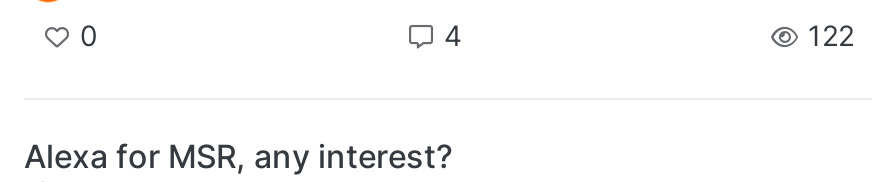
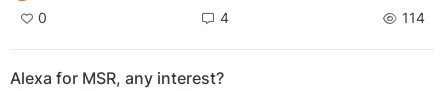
- 122
+ 114
